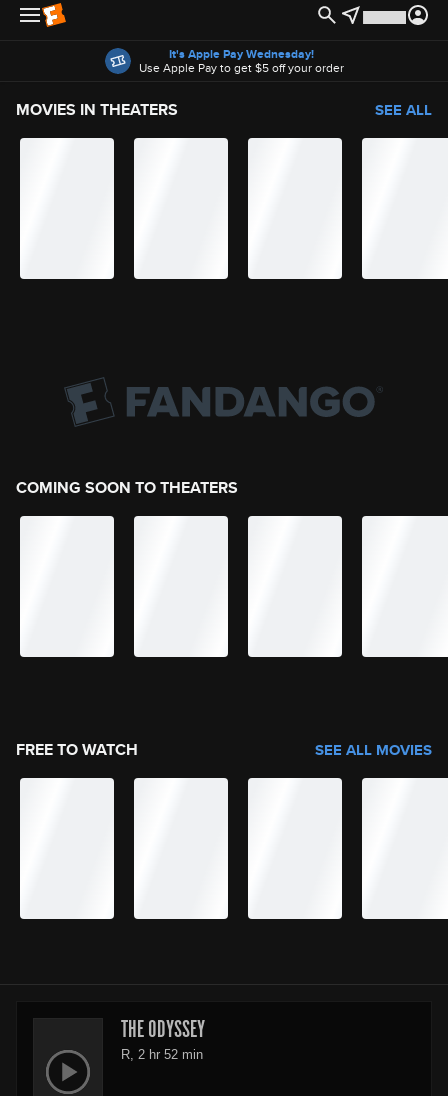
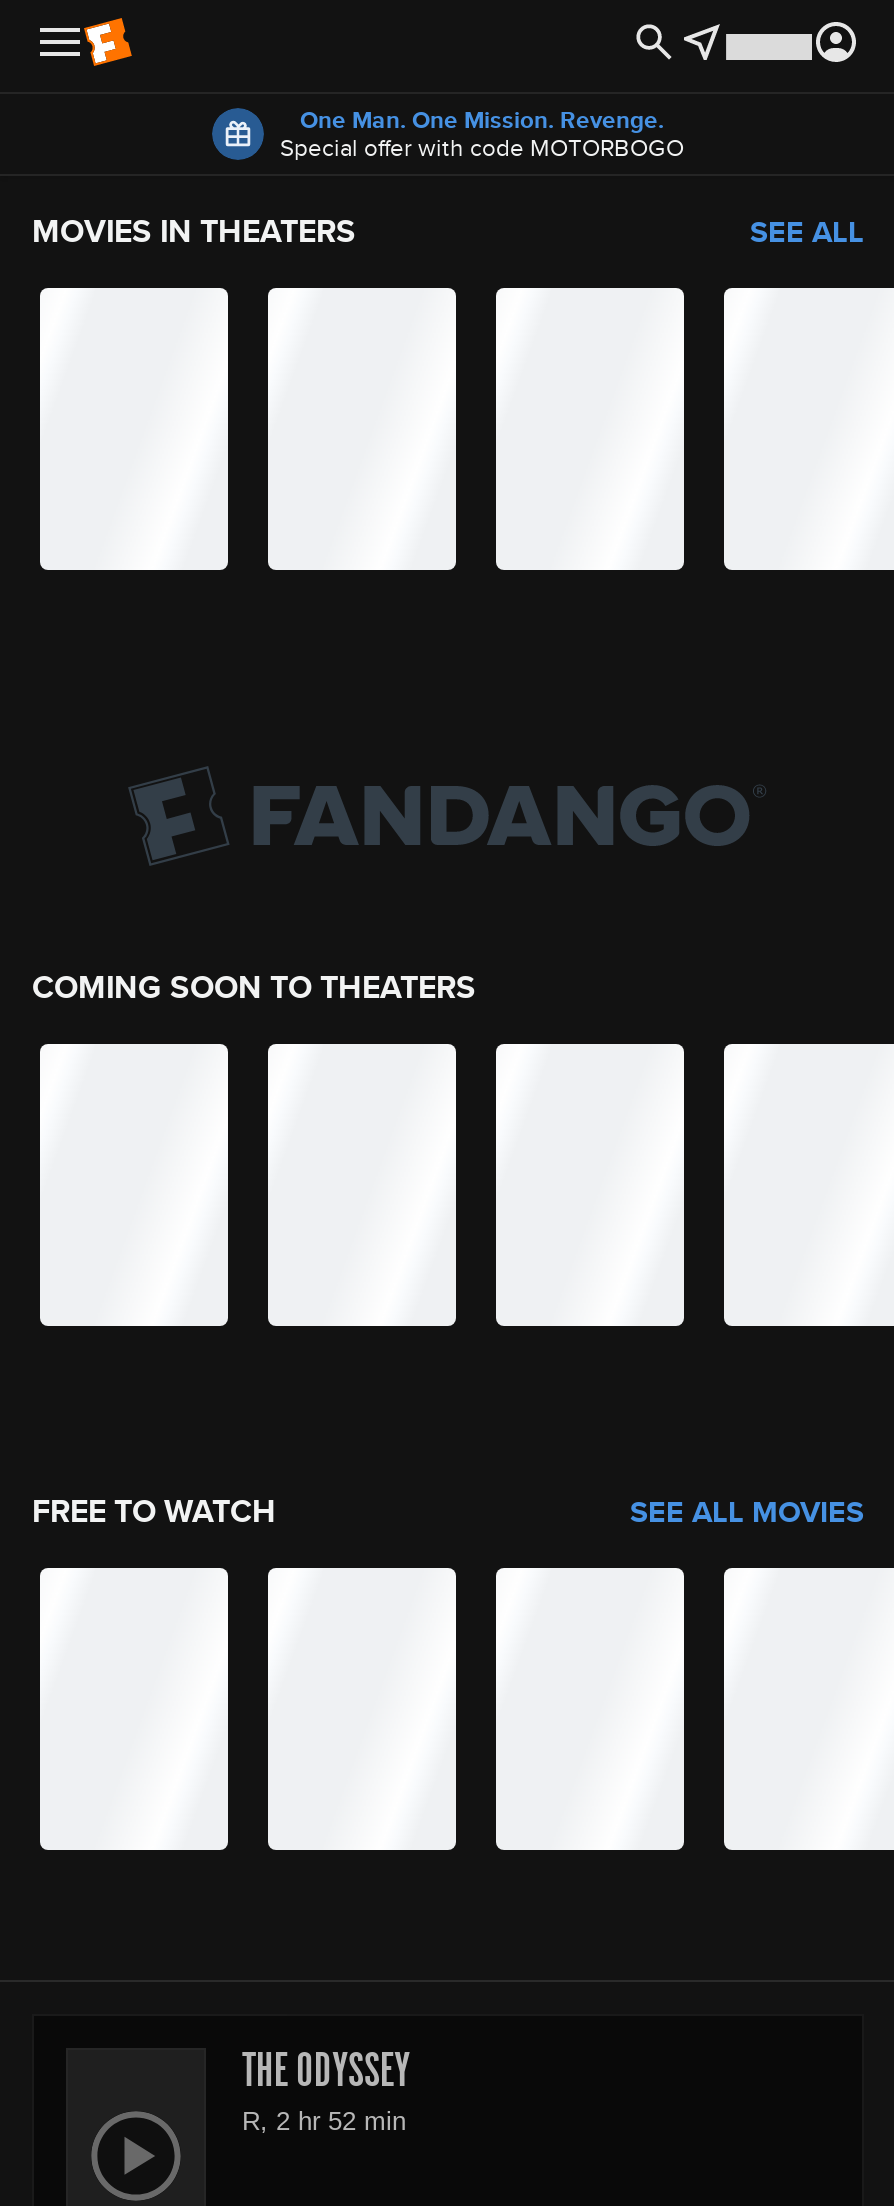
- It's Apple Pay Wednesday!
- Use Apple Pay to get $5 off your order
+ One Man. One Mission. Revenge.
+ Special offer with code MOTORBOGO
